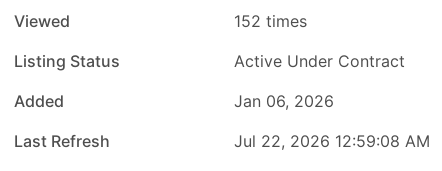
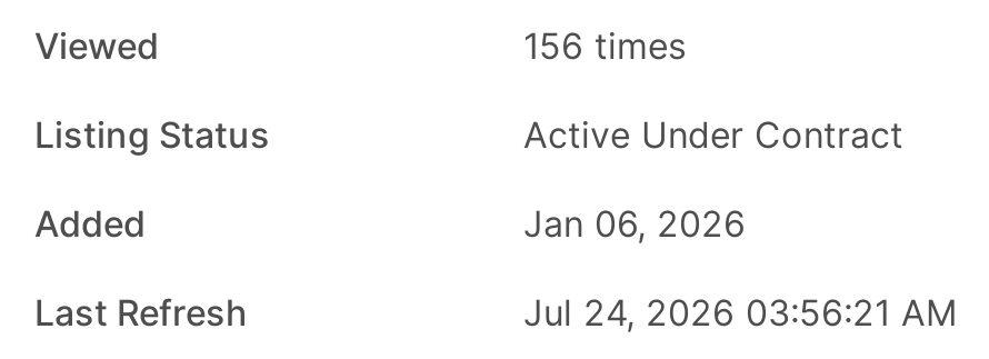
- 152 times
+ 156 times

- Jul 22, 2026 12:59:08 AM
+ Jul 24, 2026 03:56:21 AM
